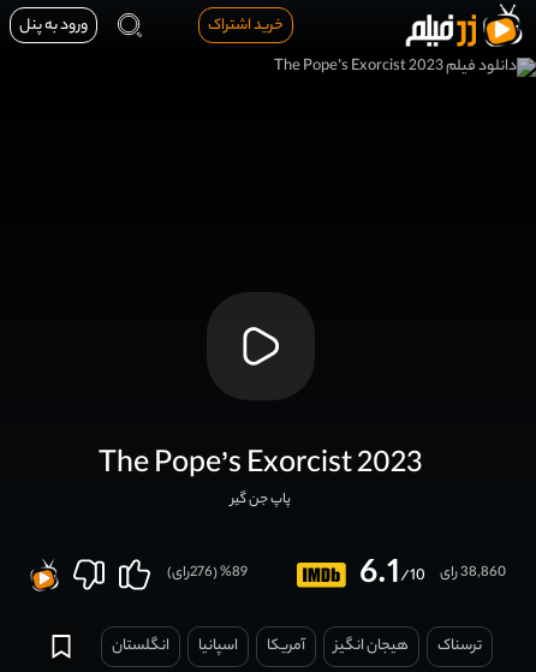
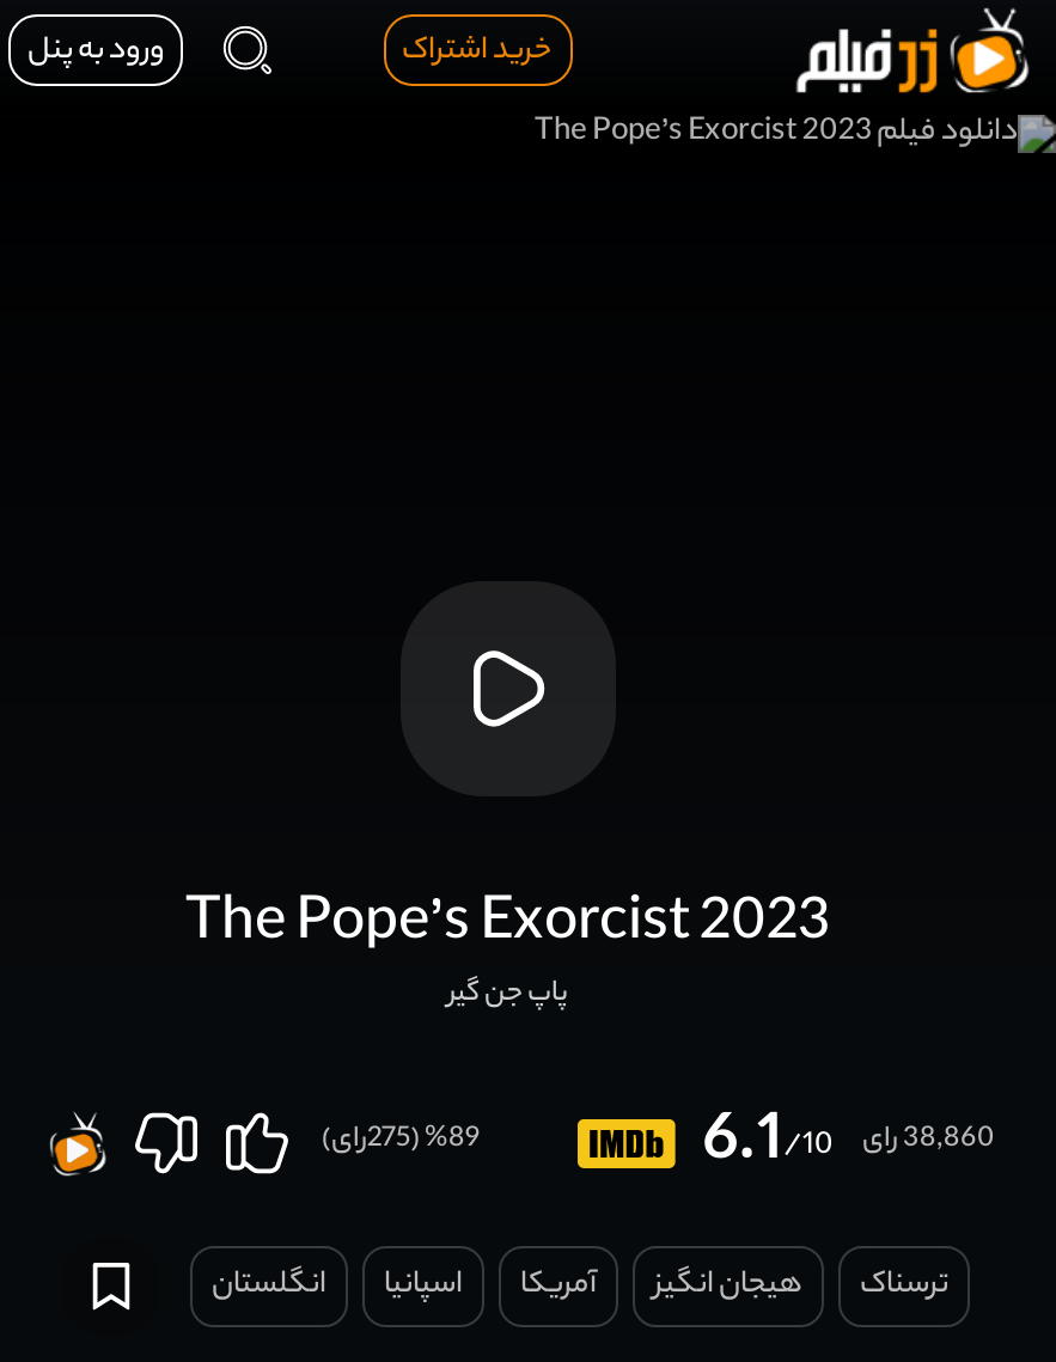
- 276رای)
+ 275رای)
